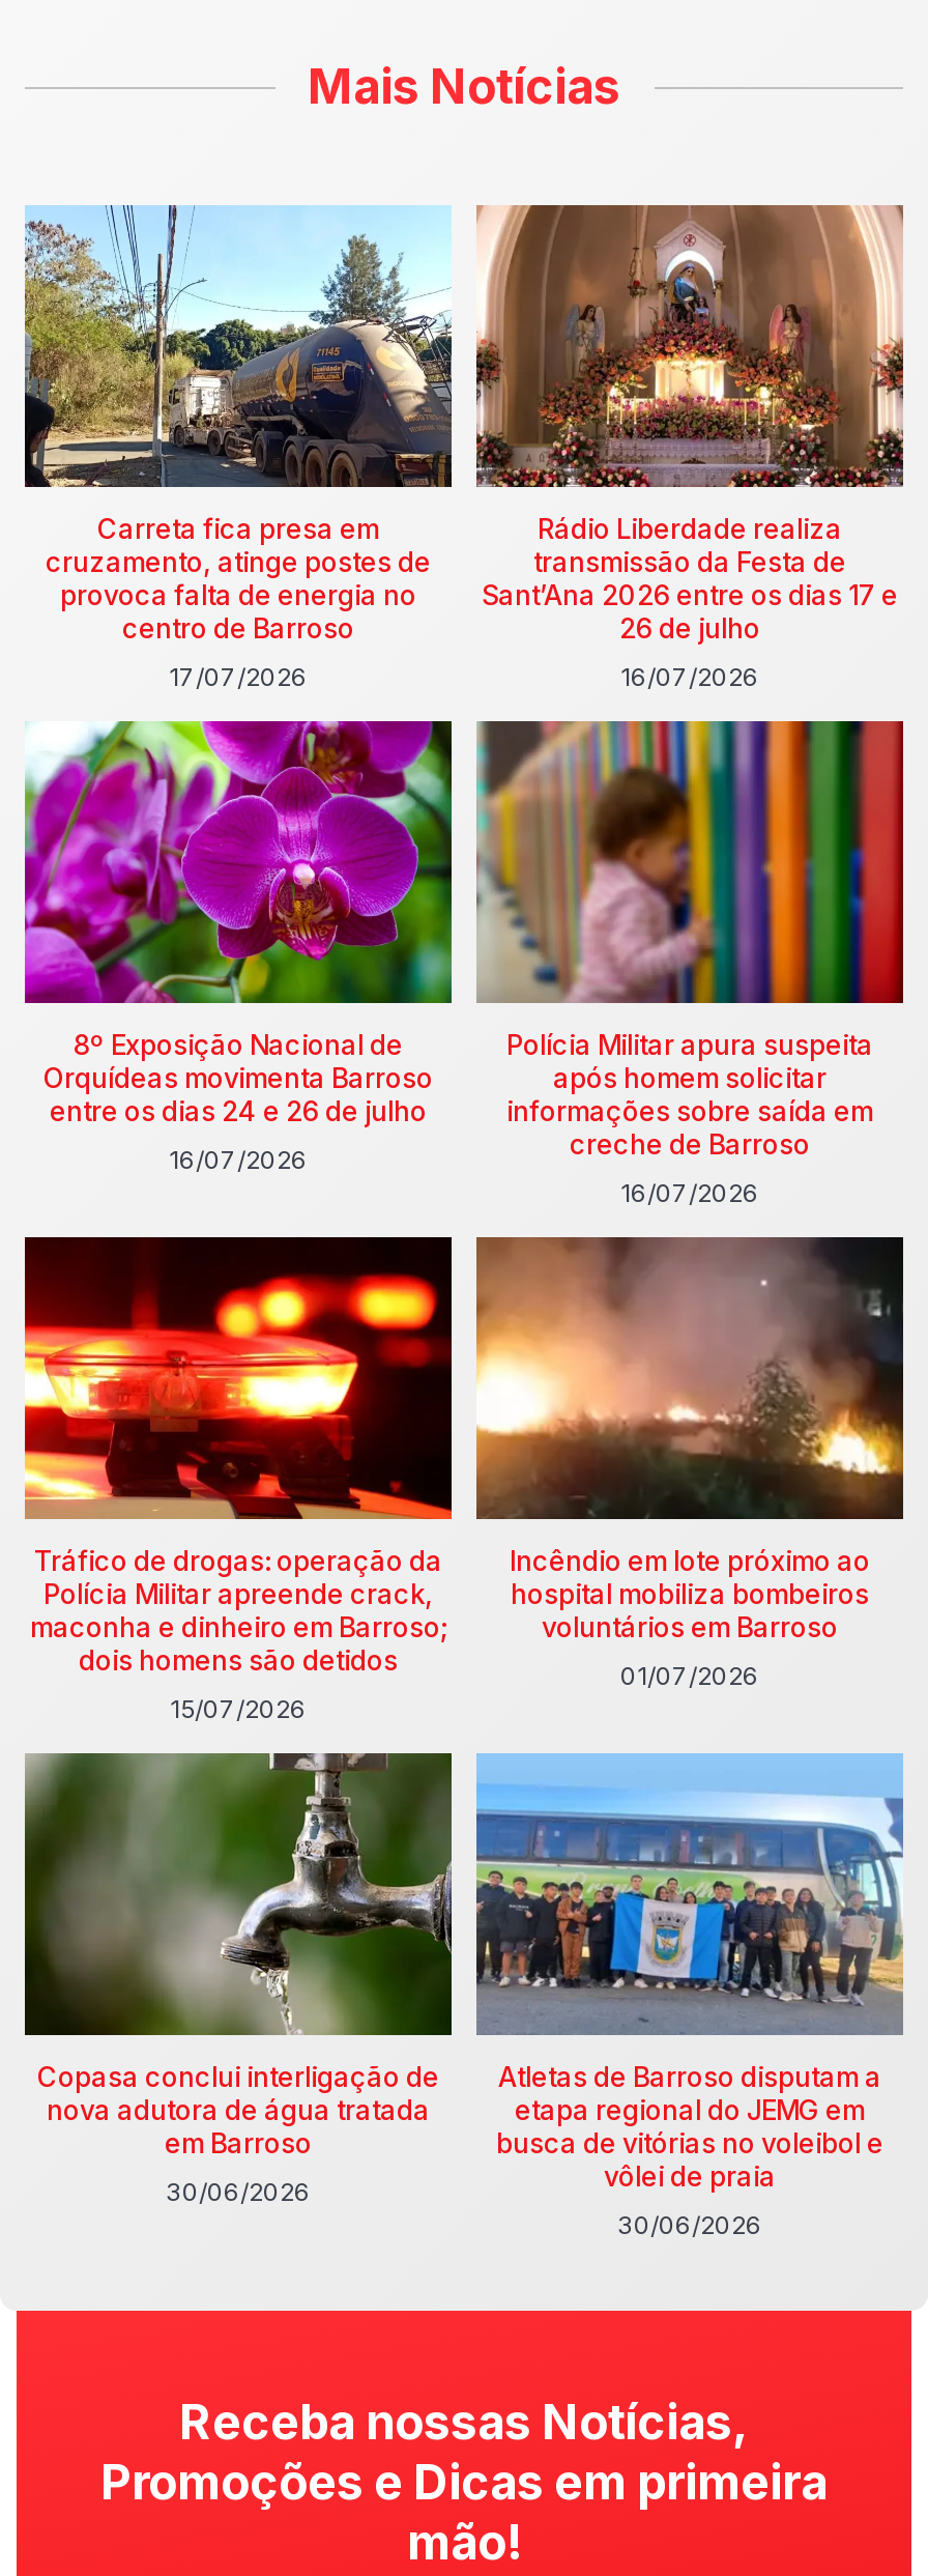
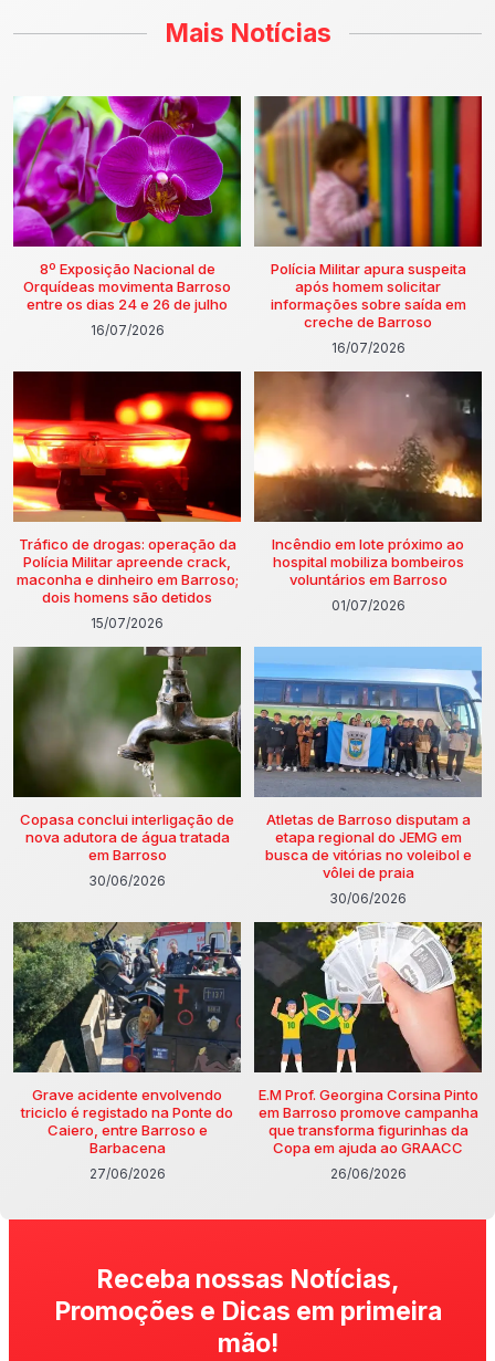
- [image]
- Carreta fica presa em
- cruzamento, atinge postes de
- provoca falta de energia no
- centro de Barroso
- 17/07/2026

- [image]
- Rádio Liberdade realiza
- transmissão da Festa de
- Sant’Ana 2026 entre os dias 17 e
- 26 de julho
- 16/07/2026

moved up: [image] | 8º Exposição Nacional de | Orquídeas movimenta Barroso | ... | vôlei de praia | 30/06/2026

+ [image]
+ Grave acidente envolvendo
+ triciclo é registado na Ponte do
+ Caiero, entre Barroso e
+ Barbacena
+ 27/06/2026

+ [image]
+ E.M Prof. Georgina Corsina Pinto
+ em Barroso promove campanha
+ que transforma figurinhas da
+ Copa em ajuda ao GRAACC
+ 26/06/2026
